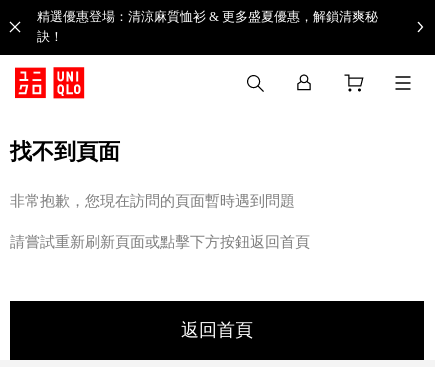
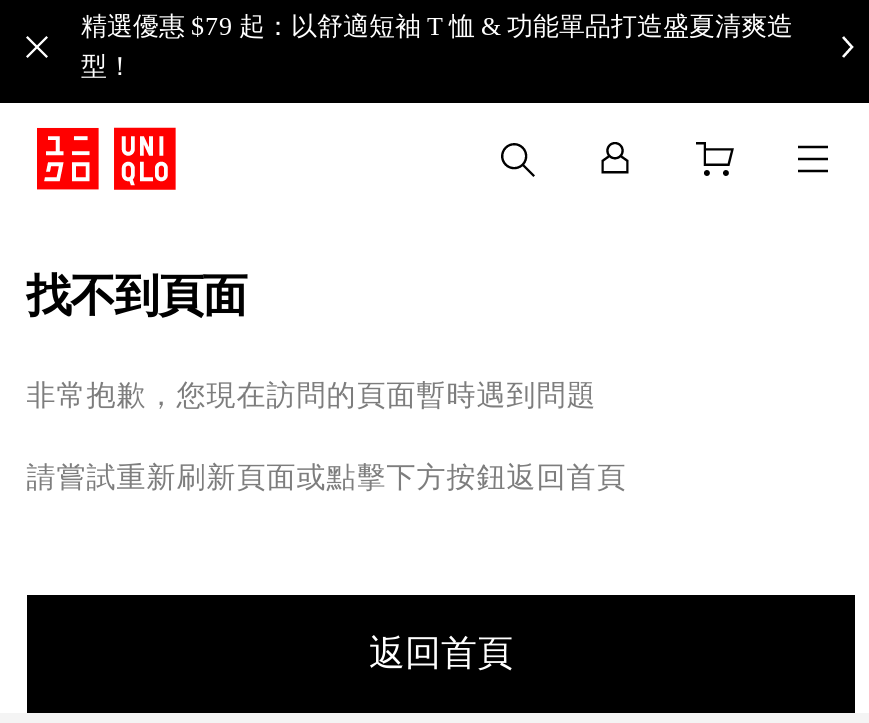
- 精選優惠登場：清涼麻質恤衫 & 更多盛夏優惠，解鎖清爽秘
- 訣！
+ 精選優惠 $79 起：以舒適短袖 T 恤 & 功能單品打造盛夏清爽造
+ 型！
